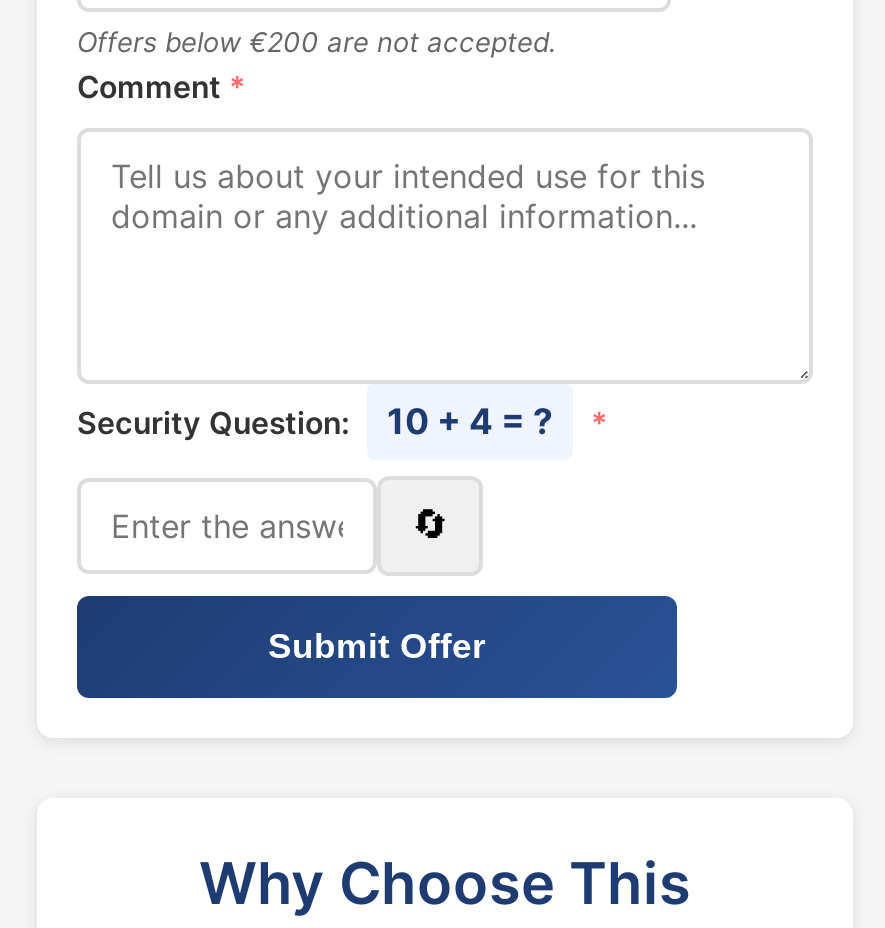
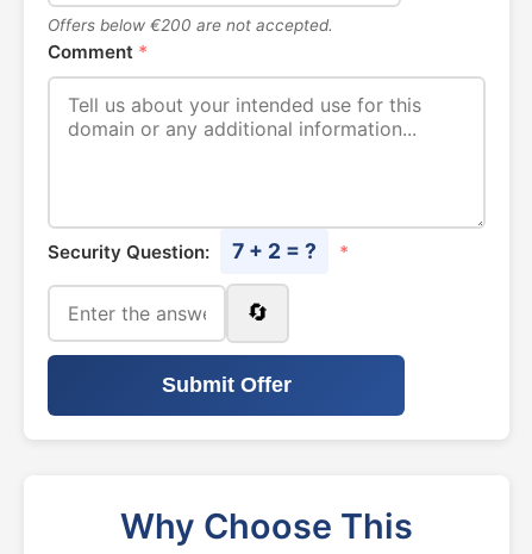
- 10 + 4 = ?
+ 7 + 2 = ?
